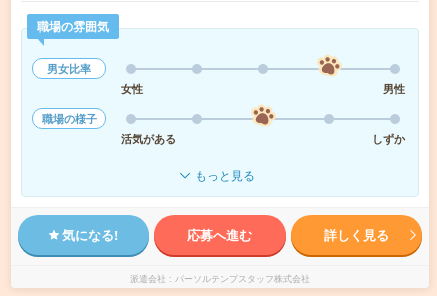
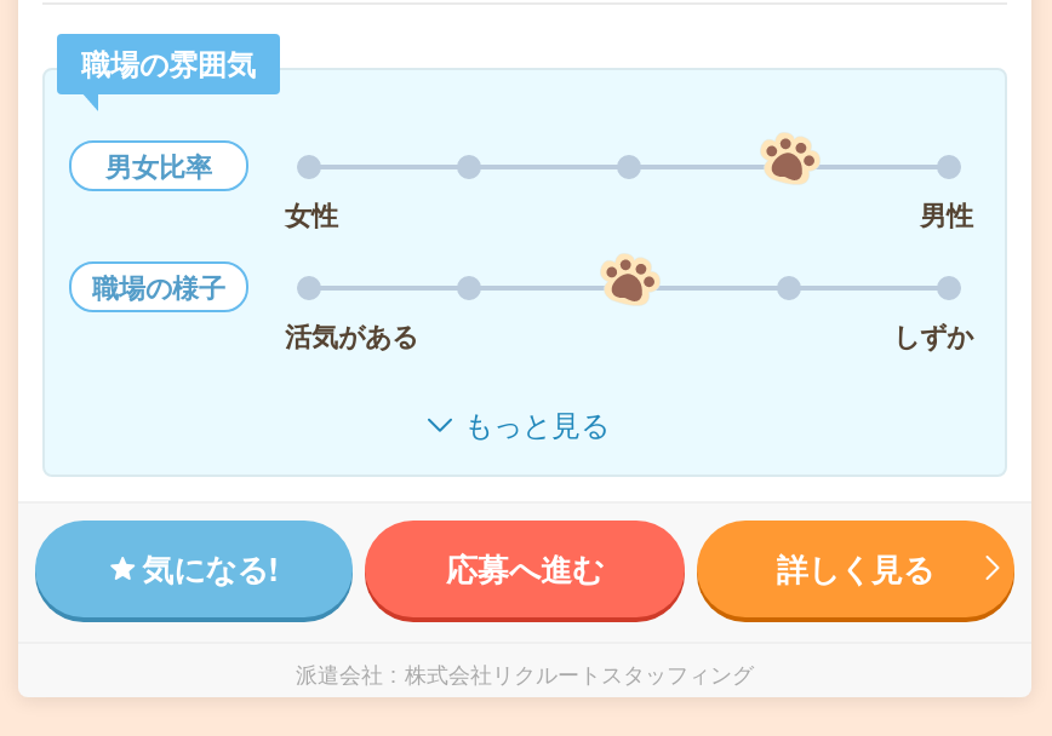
- パーソルテンプスタッフ株式会社
+ 株式会社リクルートスタッフィング
